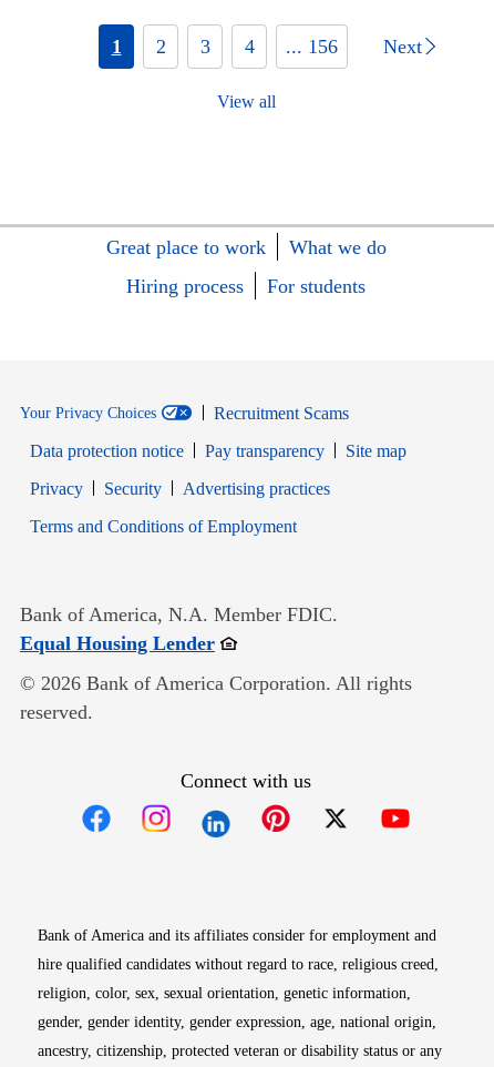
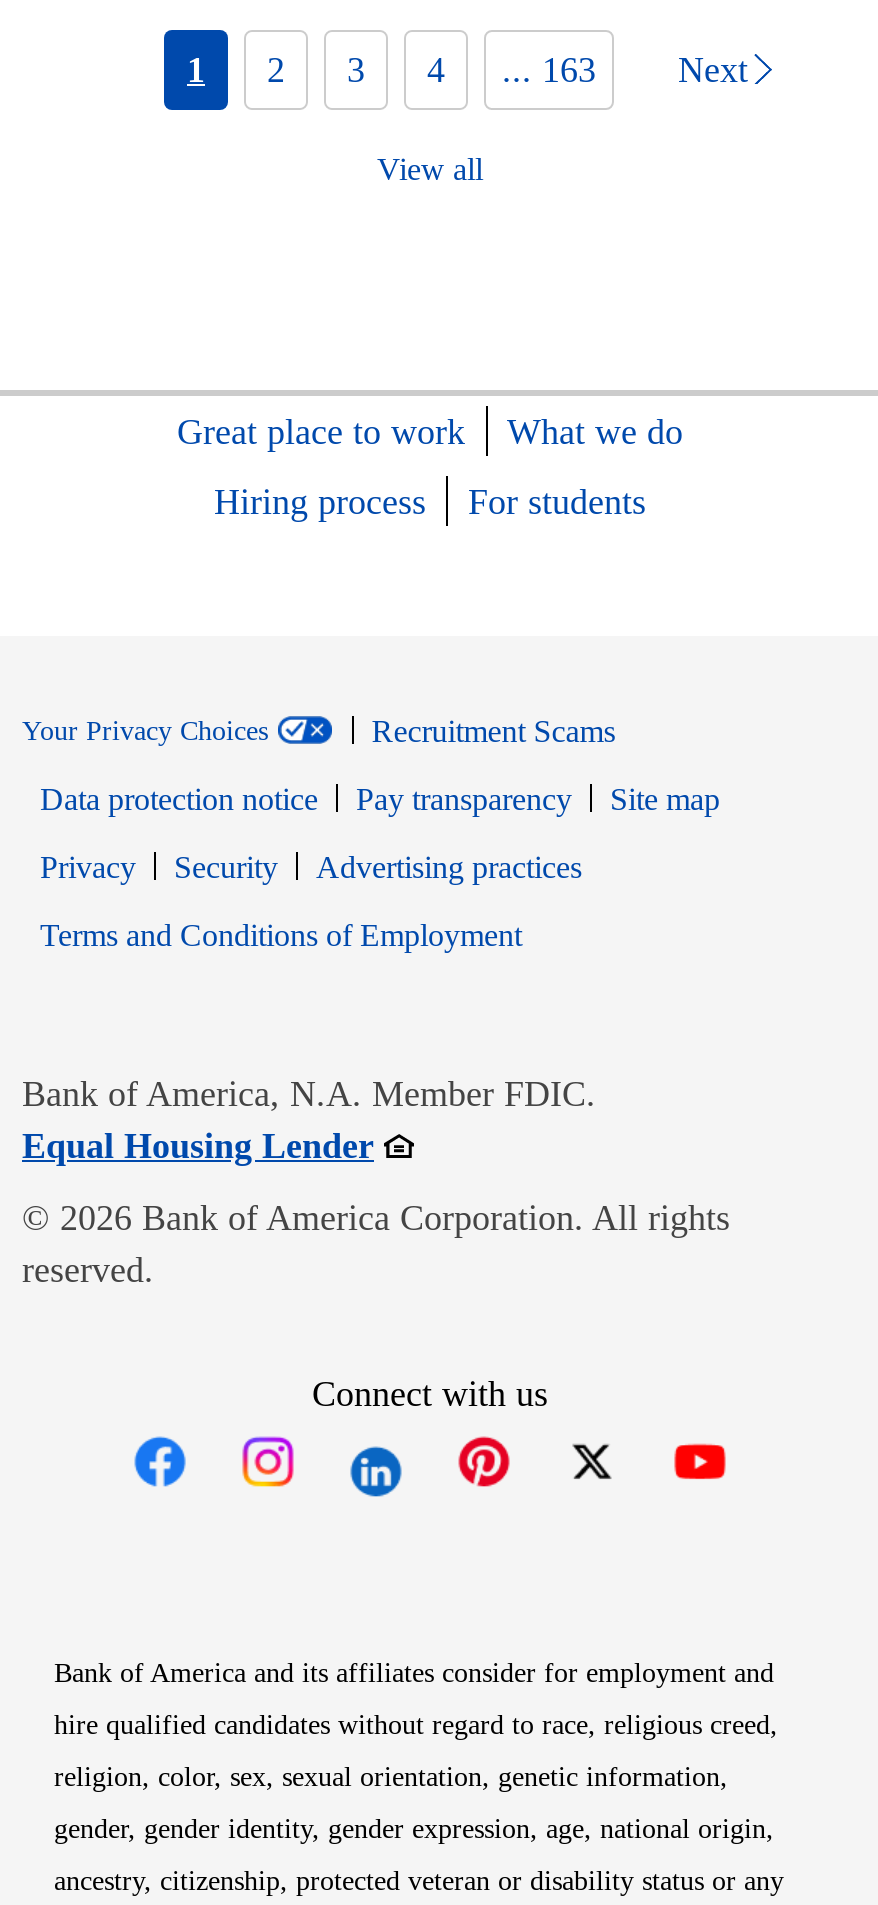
- 1 2 3 4 ... 156
+ 1 2 3 4 ... 163
